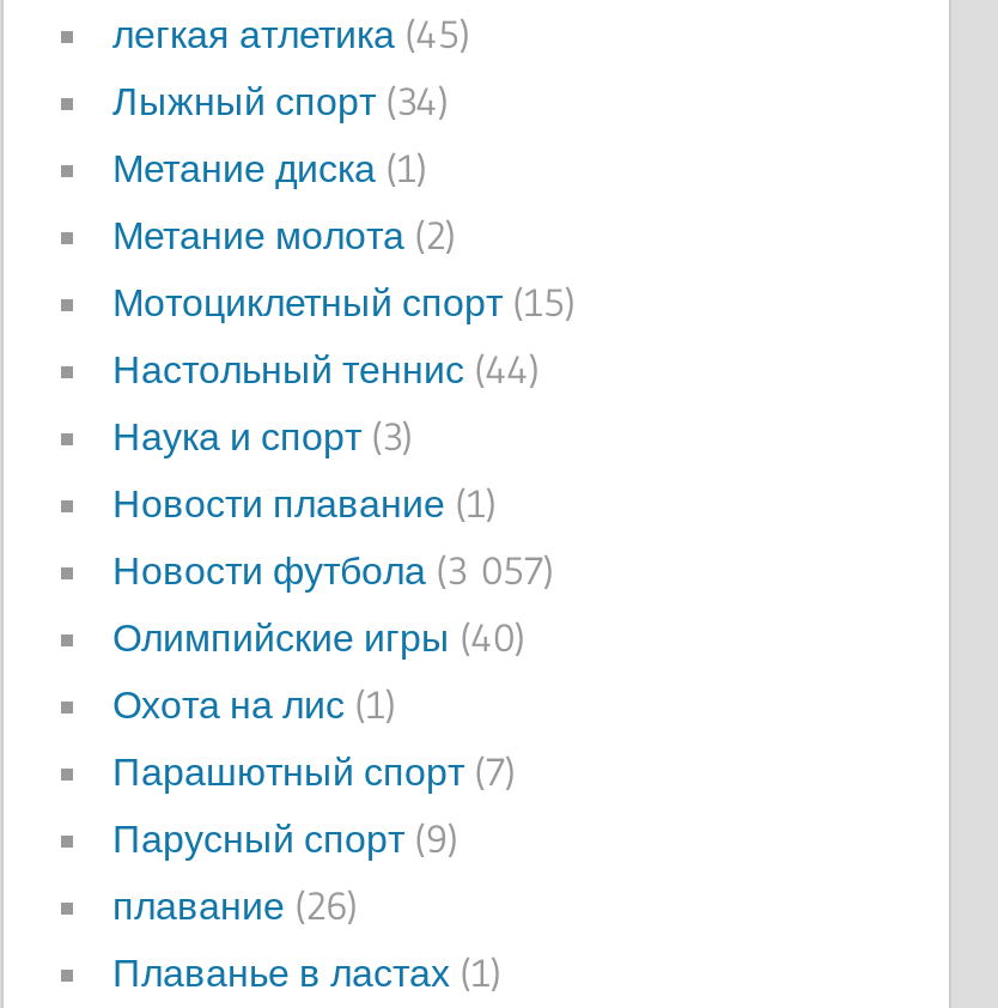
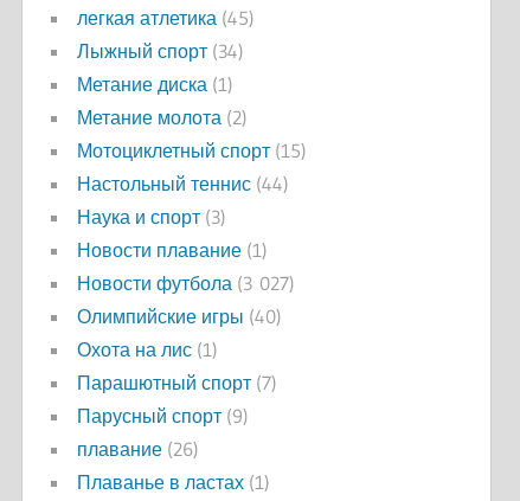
- Новости футбола (3 057)
+ Новости футбола (3 027)
